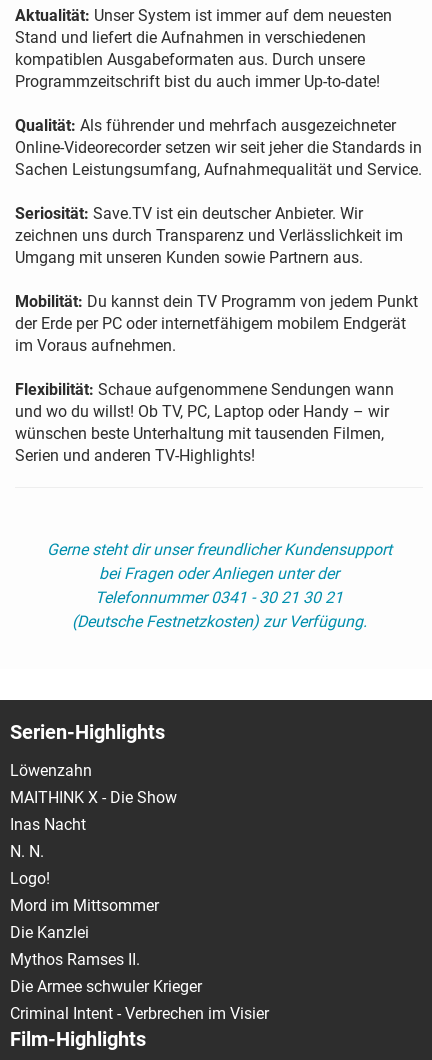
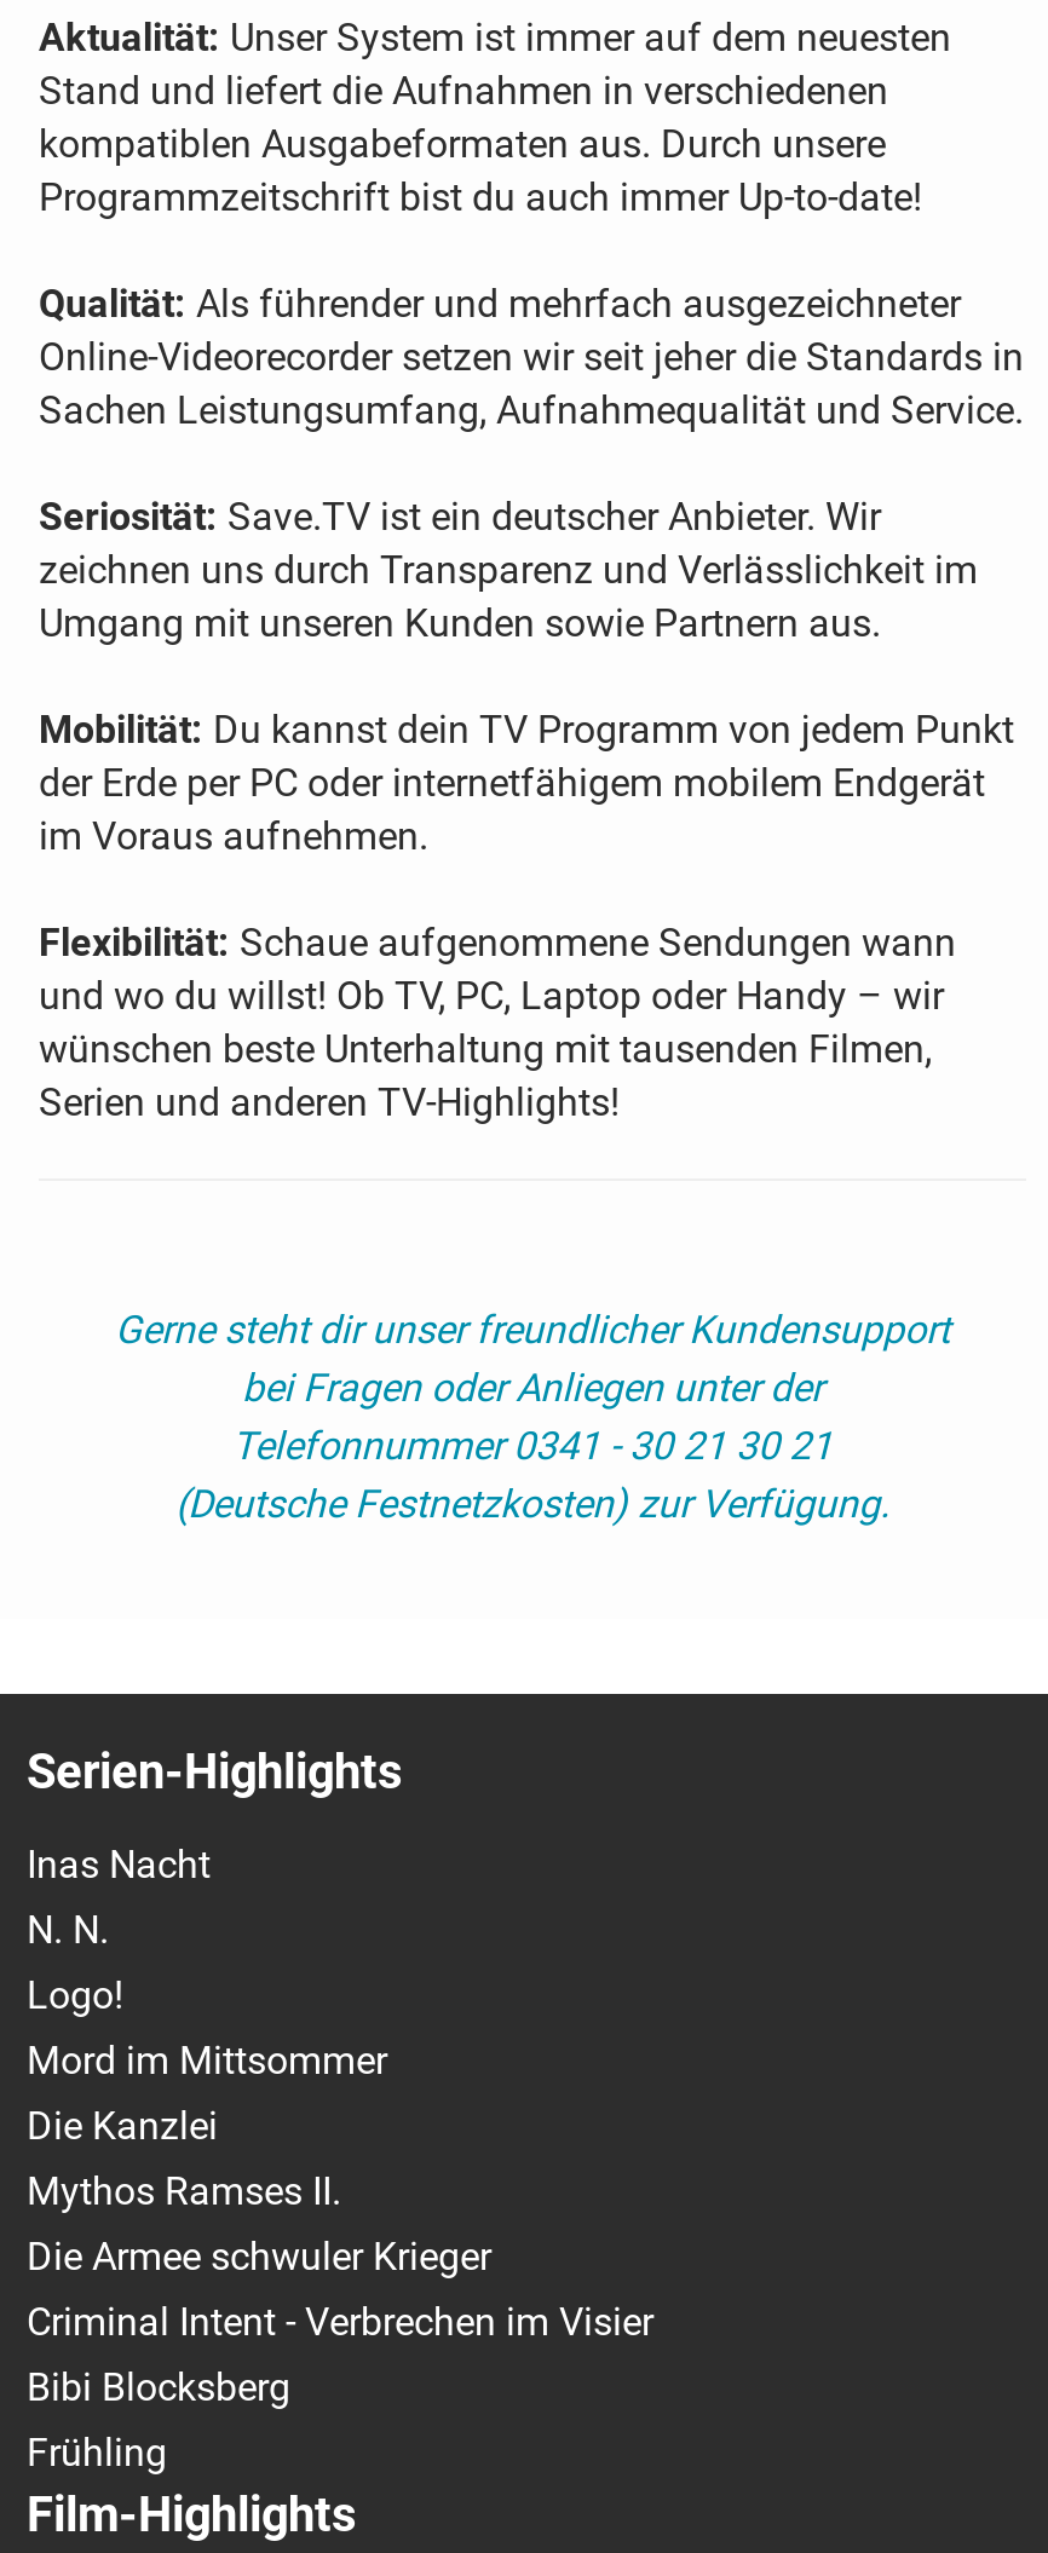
- Löwenzahn
- MAITHINK X - Die Show

moved up: Inas Nacht | N. N. | Logo! | Mord im Mittsommer | Die Kanzlei | Mythos Ramses II. | Die Armee schwuler Krieger | Criminal Intent - Verbrechen im Visier

+ Bibi Blocksberg
+ Frühling
